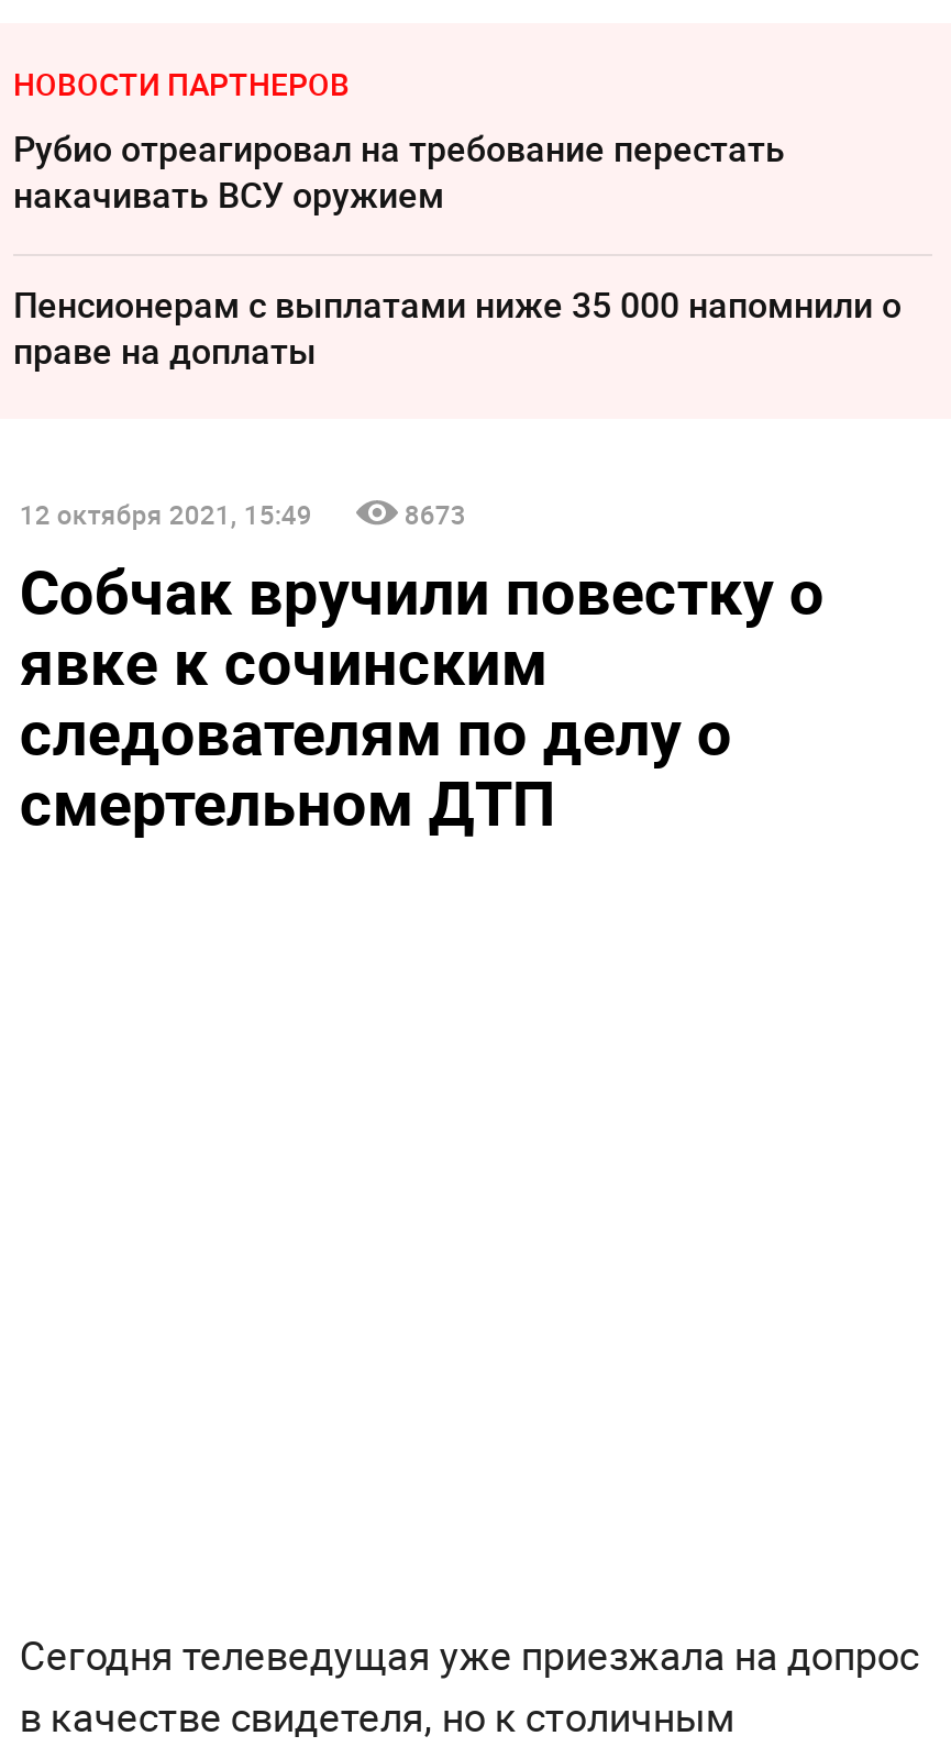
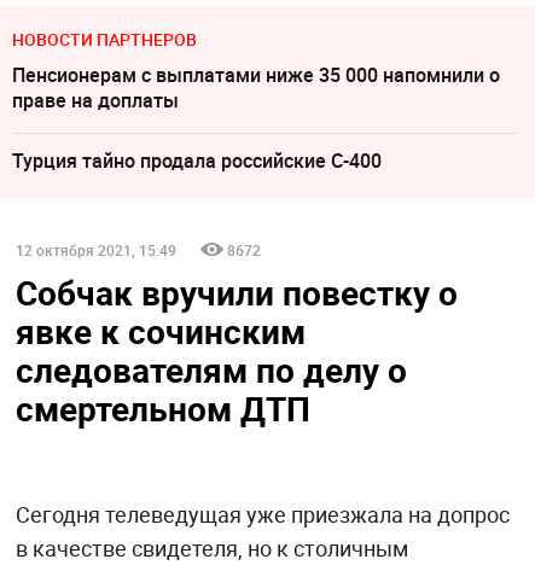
- Рубио отреагировал на требование перестать
- накачивать ВСУ оружием

+ Турция тайно продала российские С-400

- 8673
+ 8672
